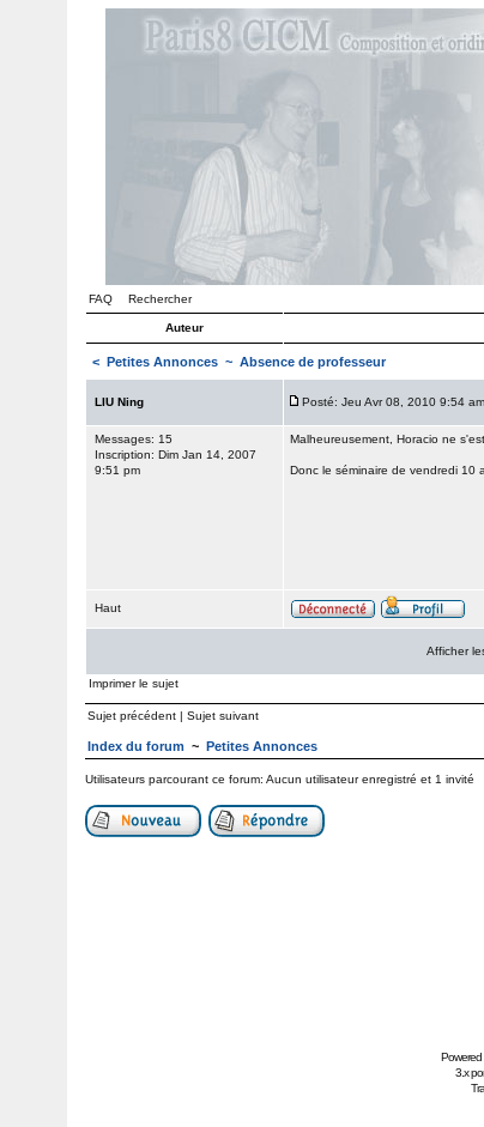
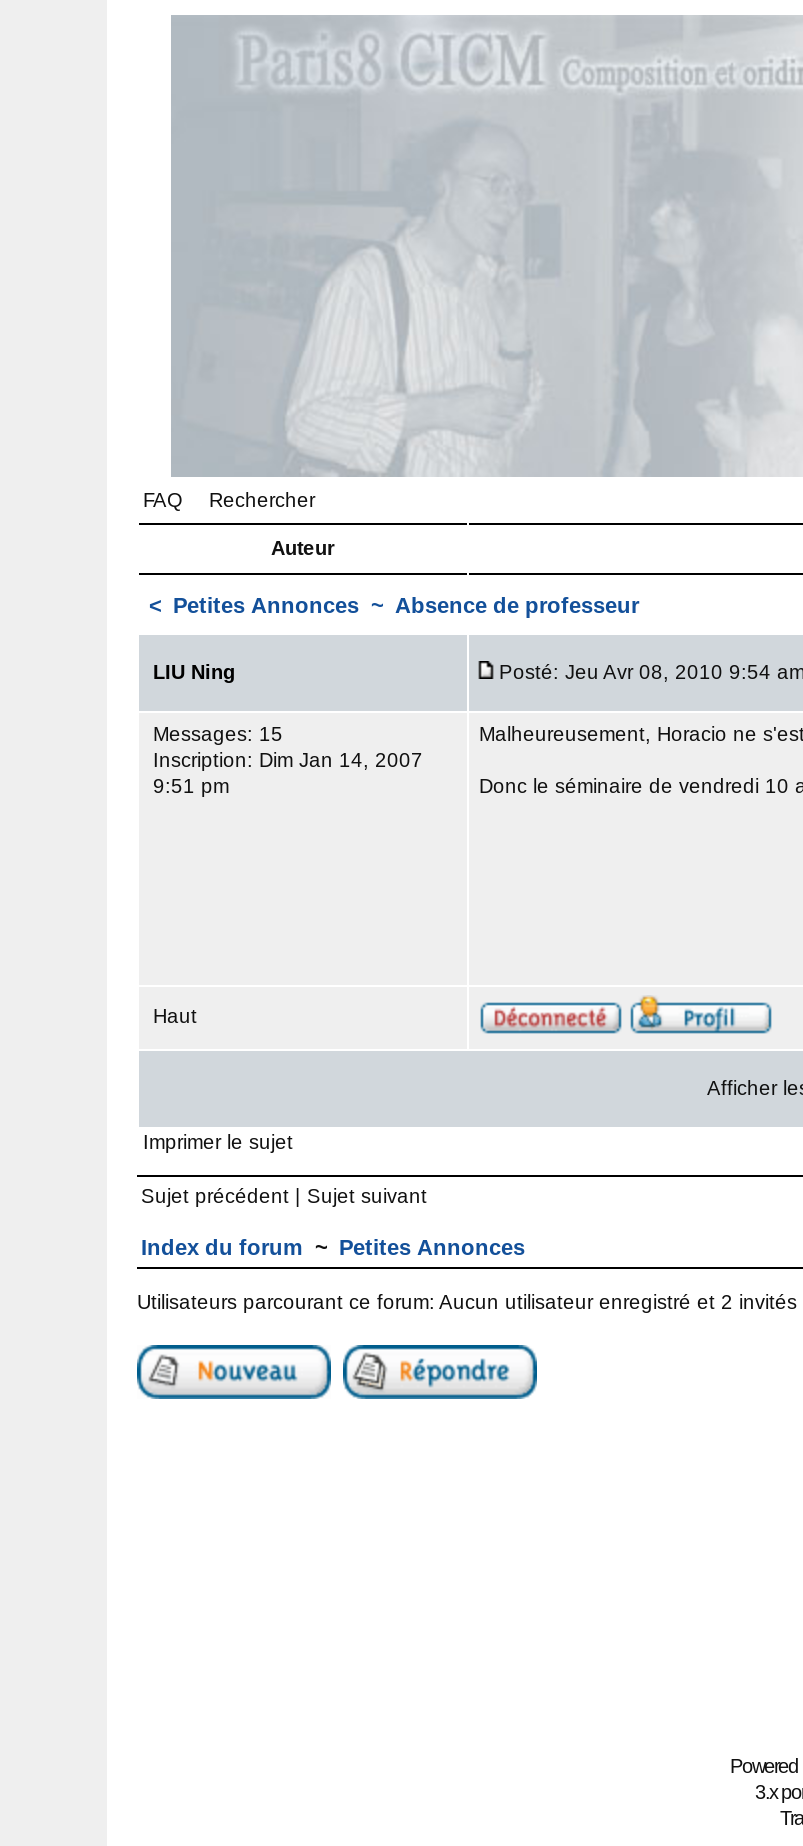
- Utilisateurs parcourant ce forum: Aucun utilisateur enregistré et 1 invité
+ Utilisateurs parcourant ce forum: Aucun utilisateur enregistré et 2 invités
